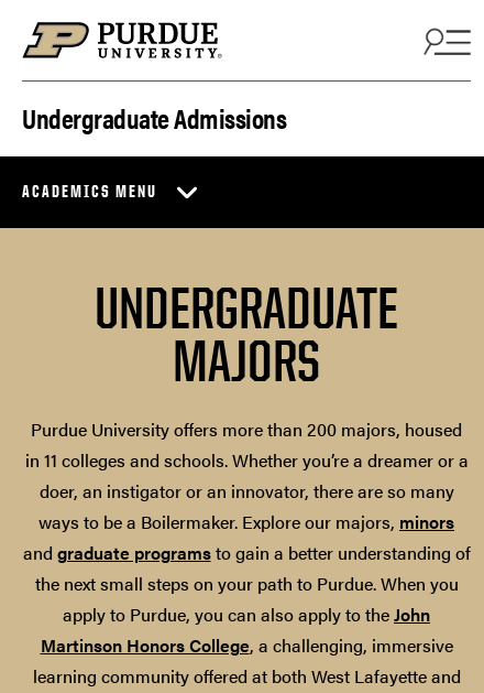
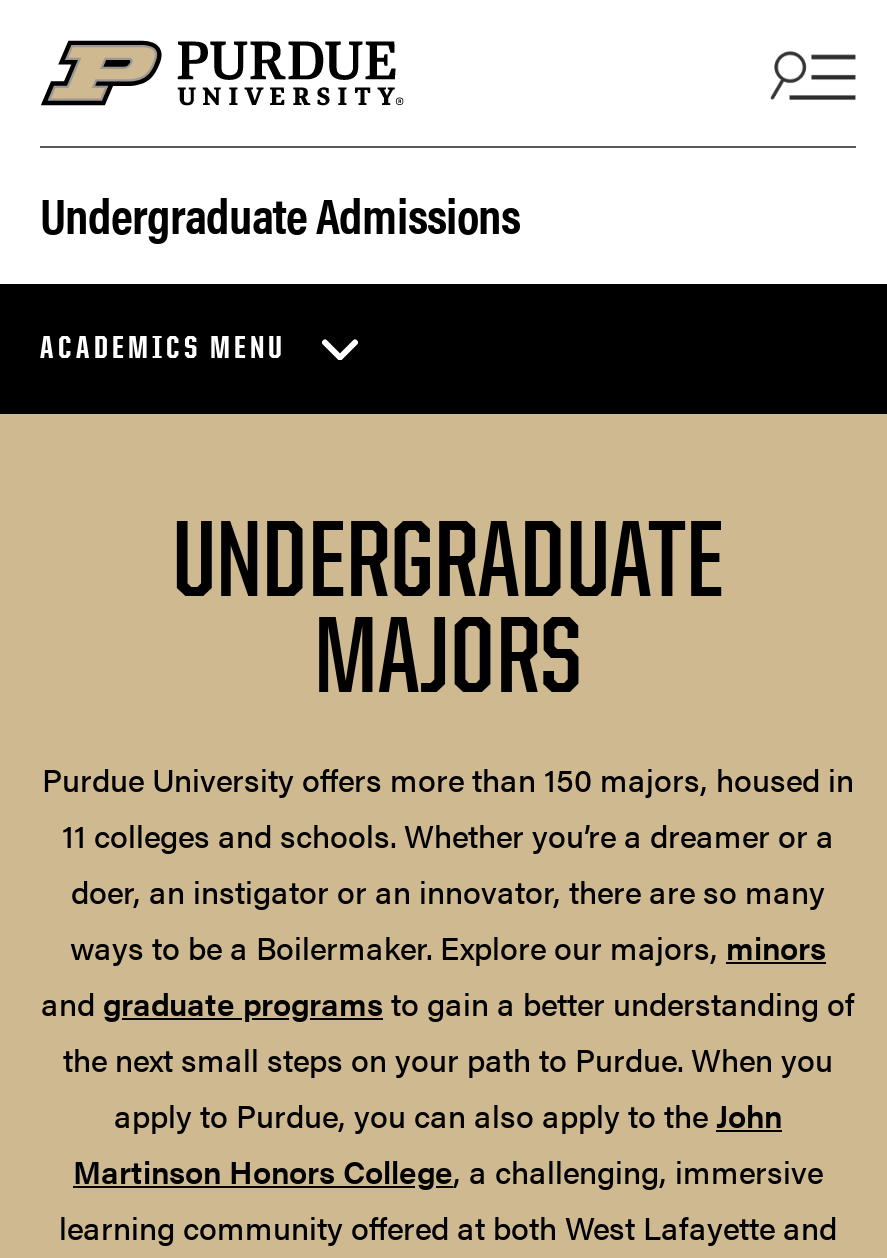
- Purdue University offers more than 200 majors, housed
- in 11 colleges and schools. Whether you’re a dreamer or a
+ Purdue University offers more than 150 majors, housed in
+ 11 colleges and schools. Whether you’re a dreamer or a
